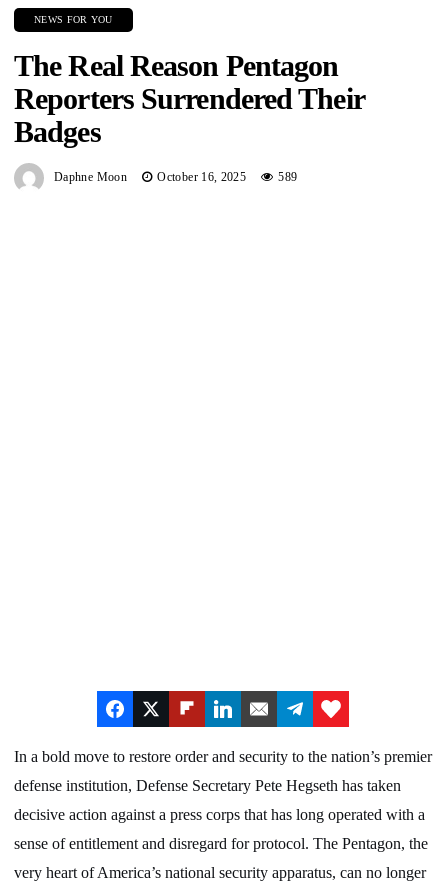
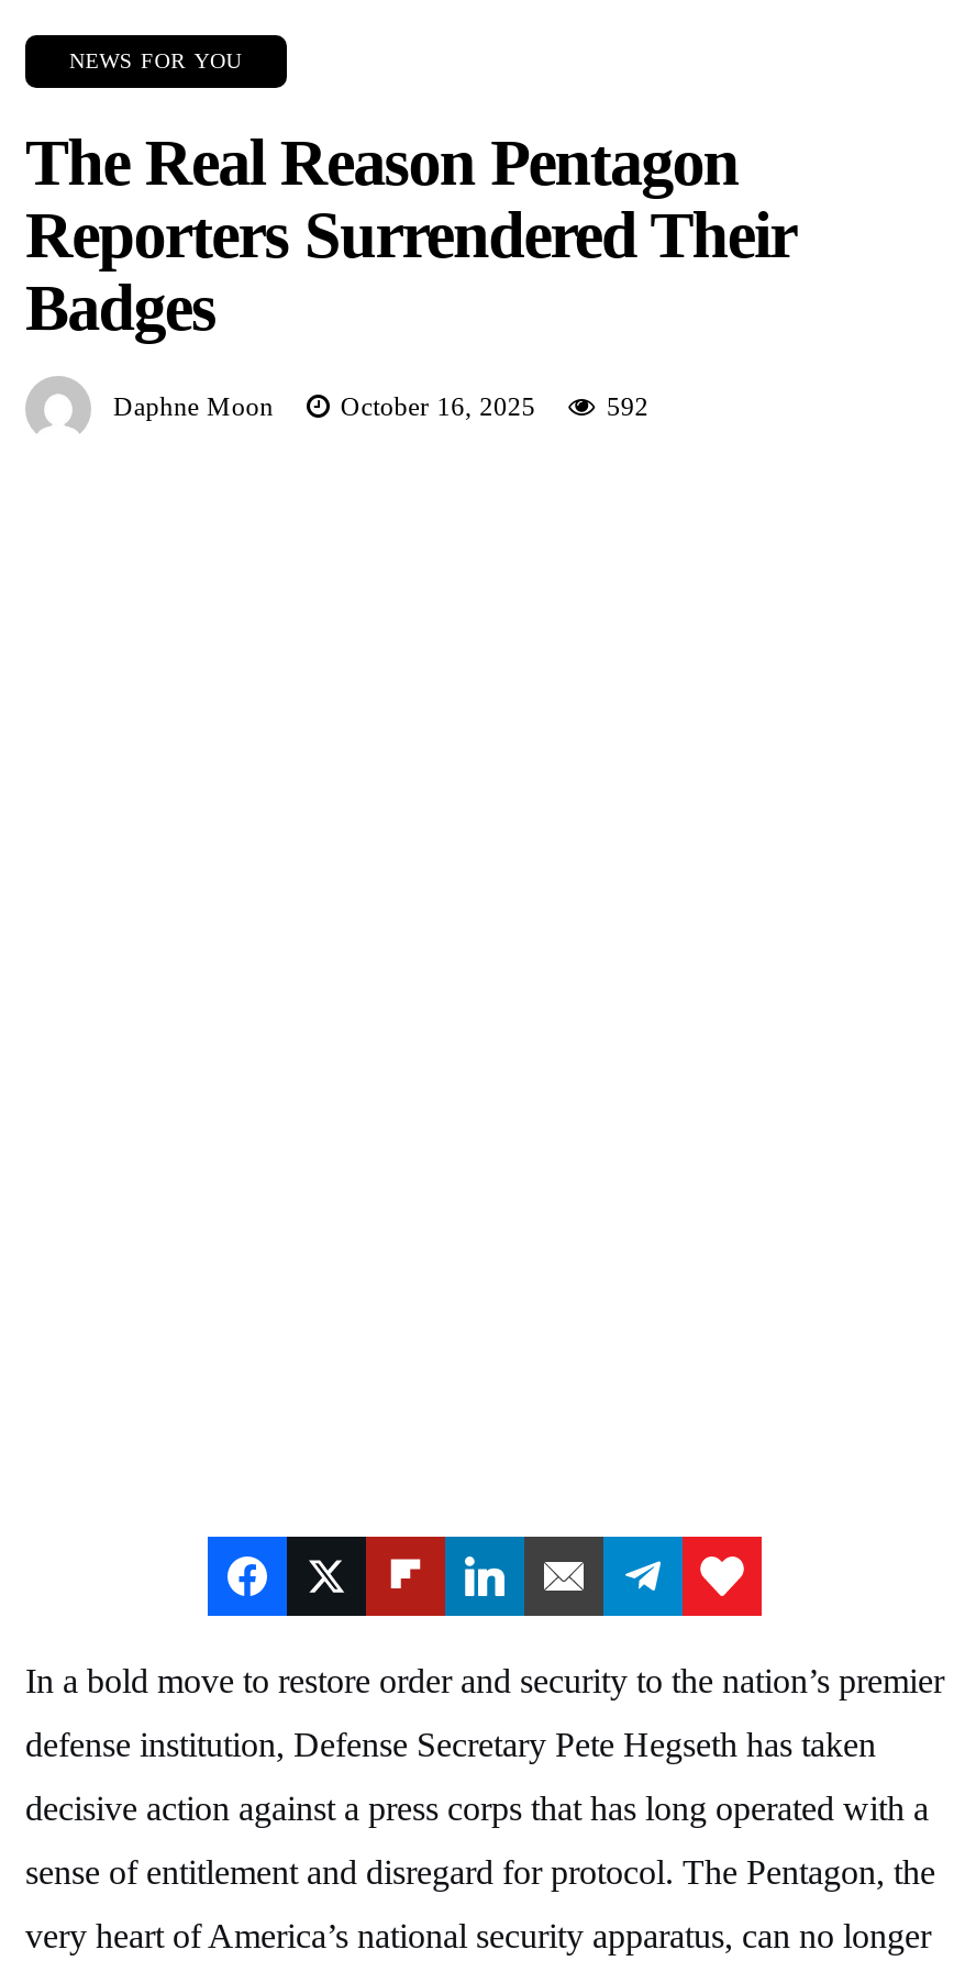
- 589
+ 592
